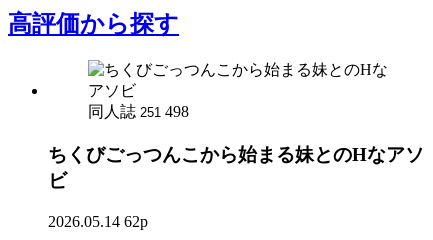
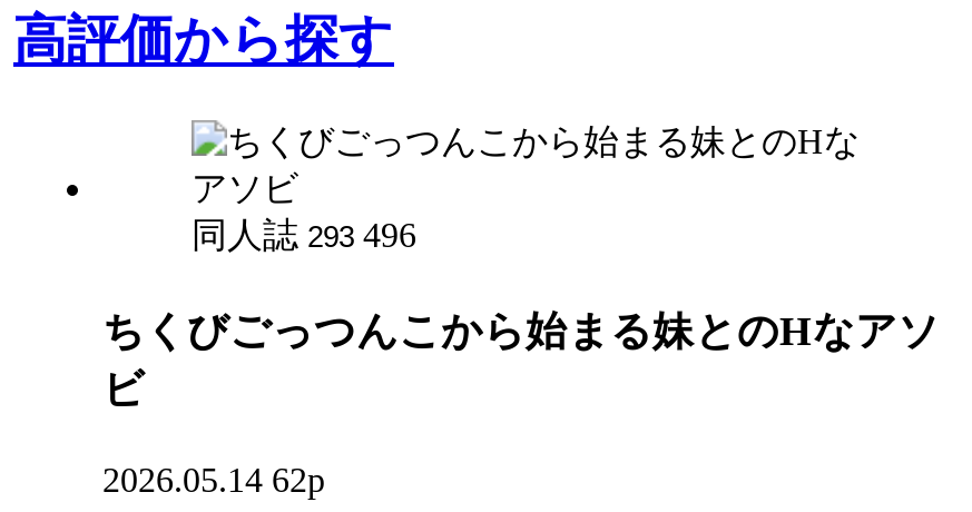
- 同人誌 251 498
+ 同人誌 293 496
